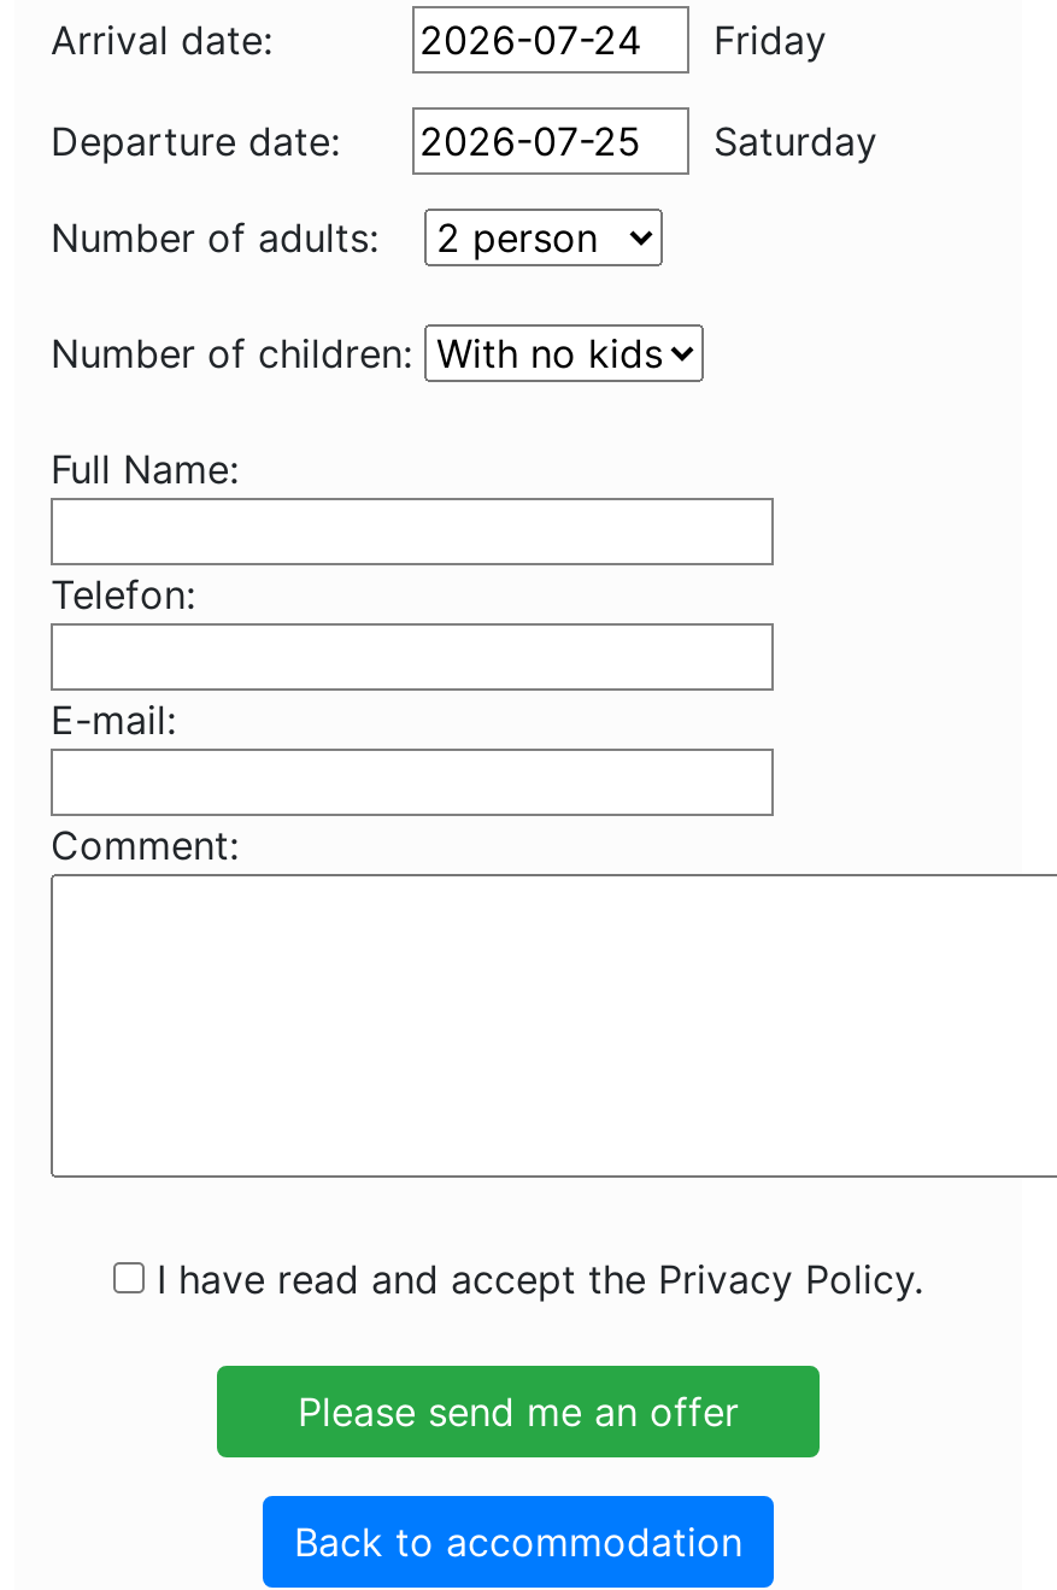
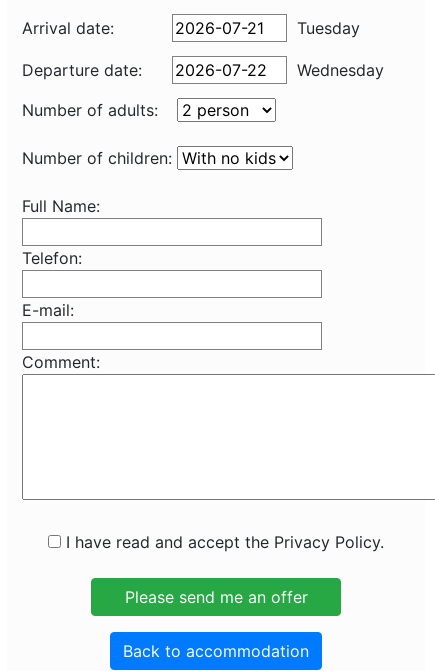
- Friday
+ Tuesday

- Saturday
+ Wednesday
